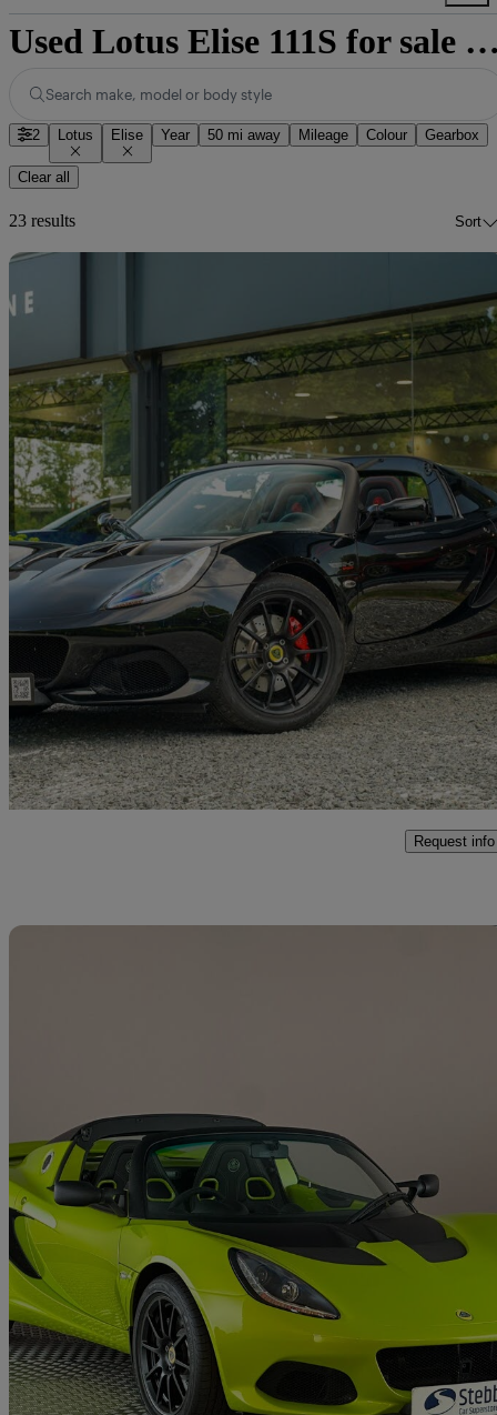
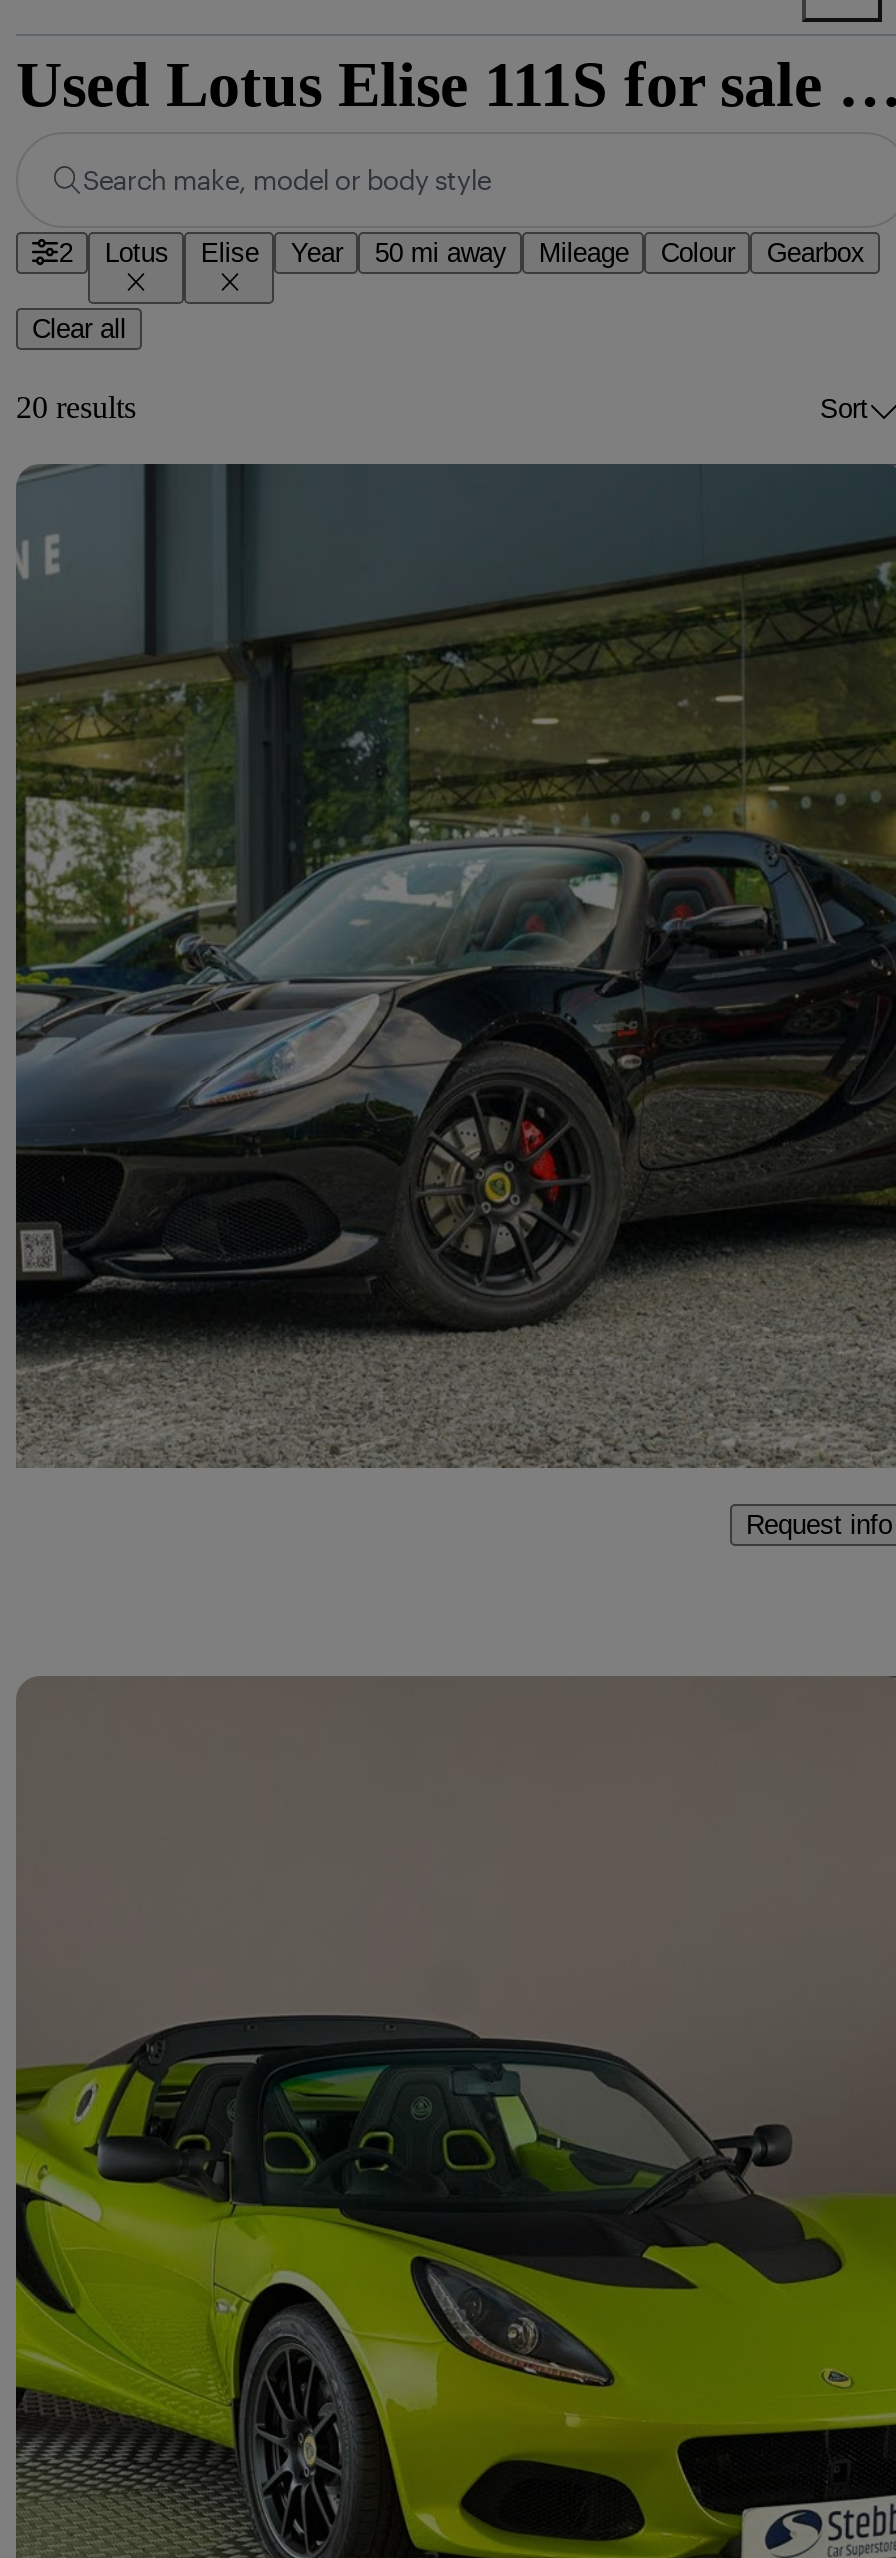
- 23 results
+ 20 results
